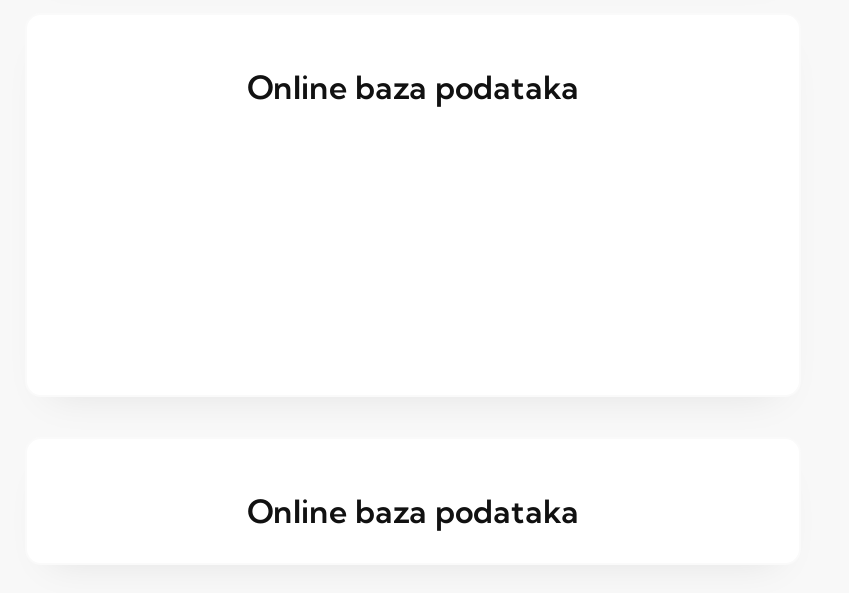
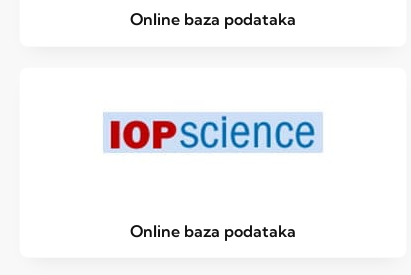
+ [image]
